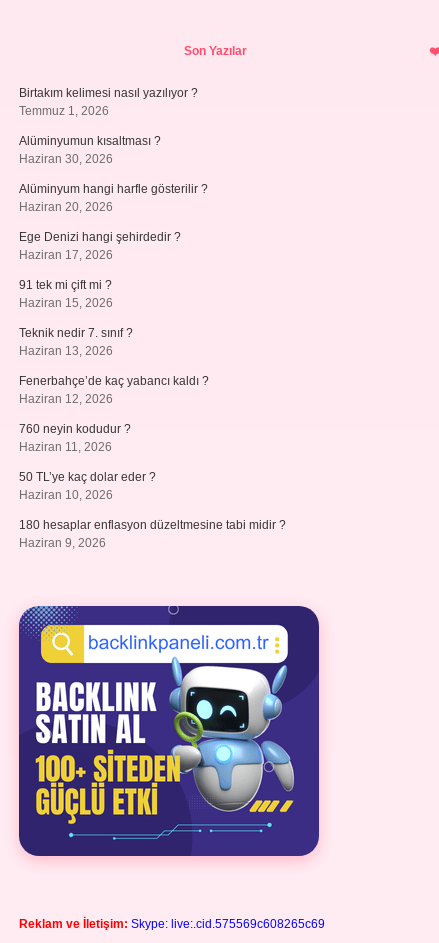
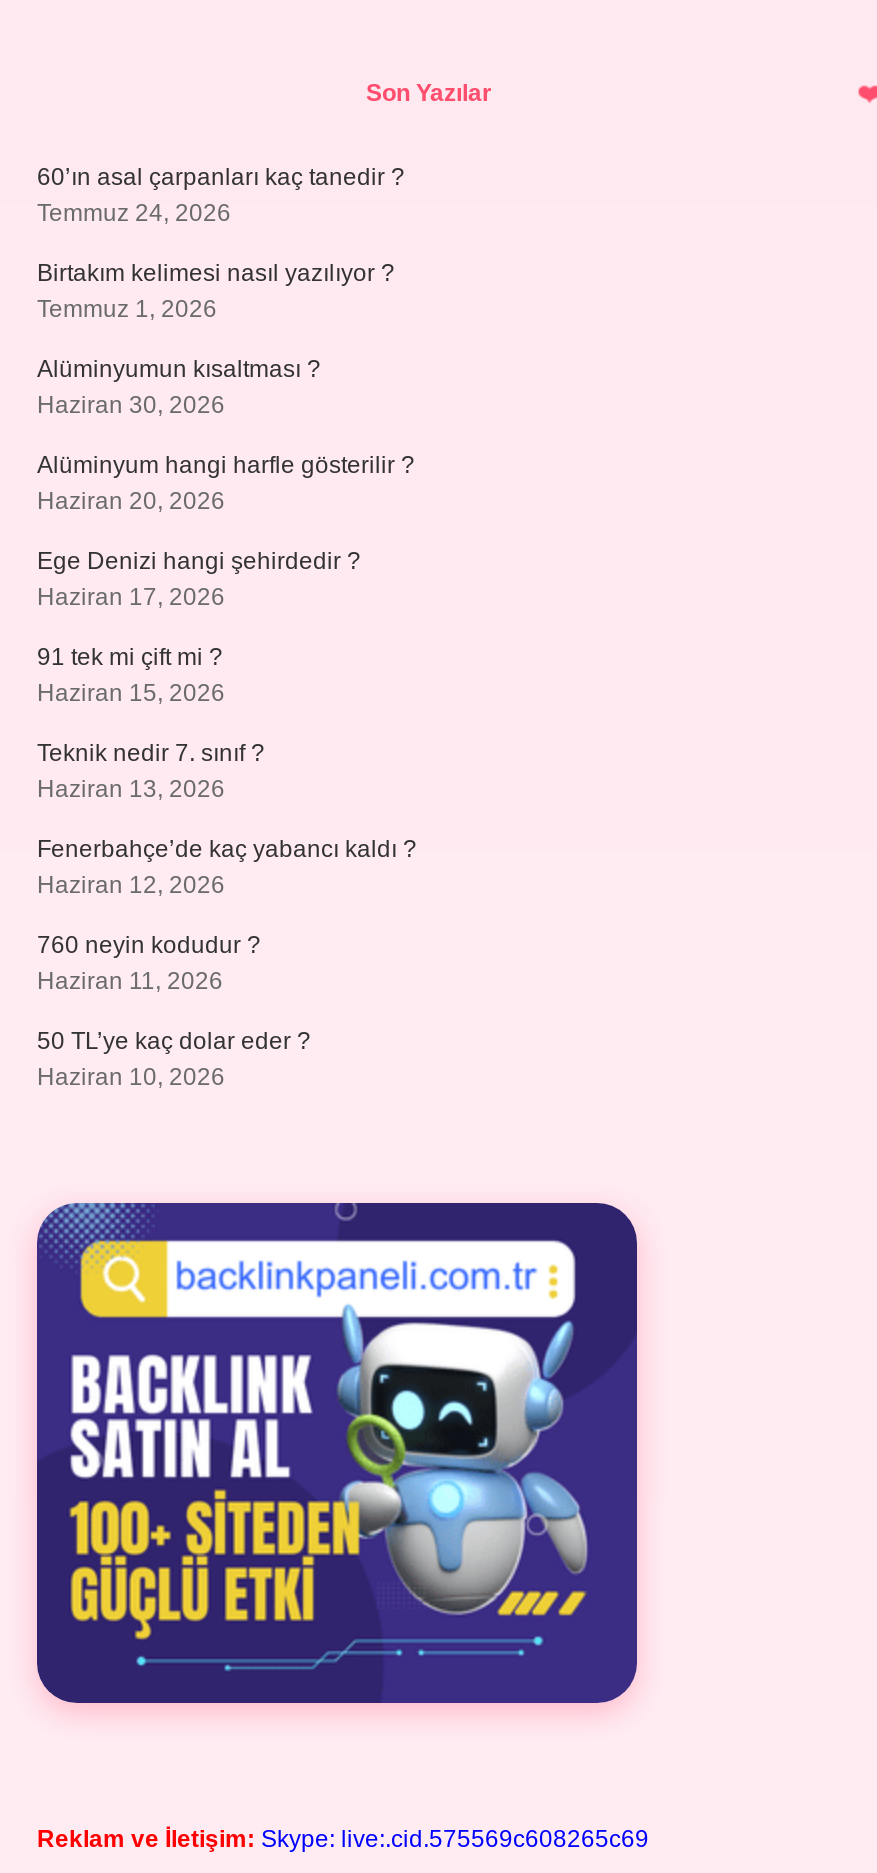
+ 60’ın asal çarpanları kaç tanedir ?
+ Temmuz 24, 2026

moved down: Birtakım kelimesi nasıl yazılıyor ? | Temmuz 1, 2026 | Alüminyumun kısaltması ? | ... | 50 TL’ye kaç dolar eder ? | Haziran 10, 2026

- 180 hesaplar enflasyon düzeltmesine tabi midir ?
- Haziran 9, 2026
